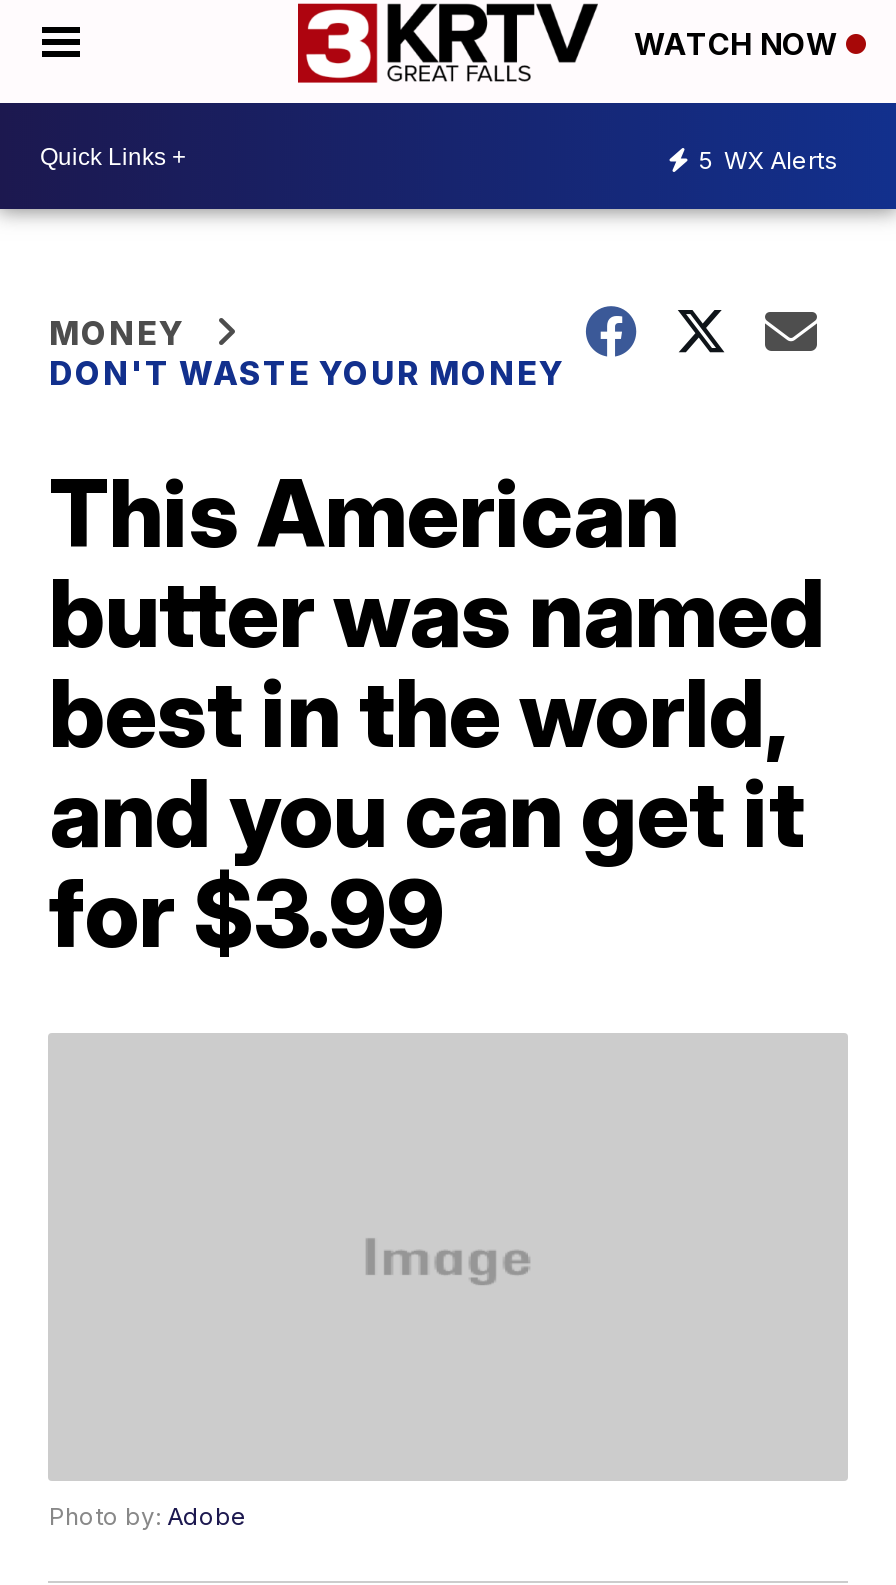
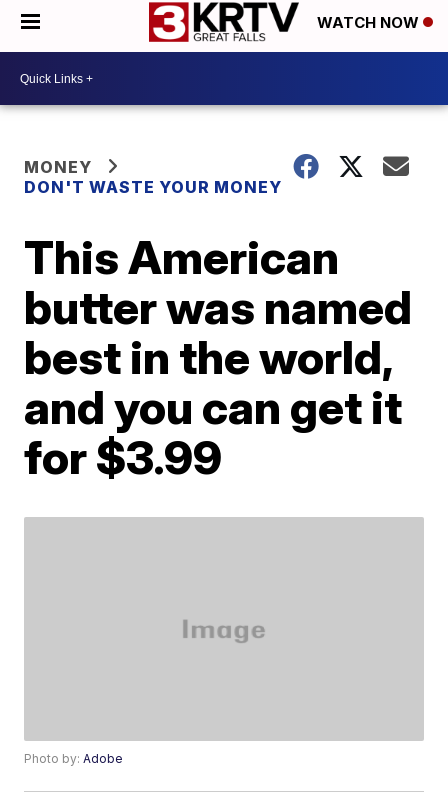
- 5 WX Alerts
